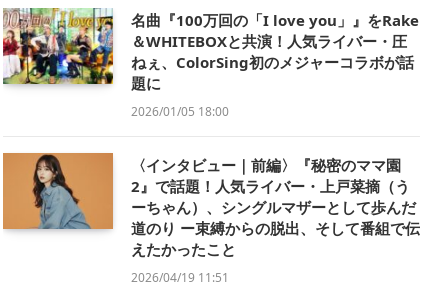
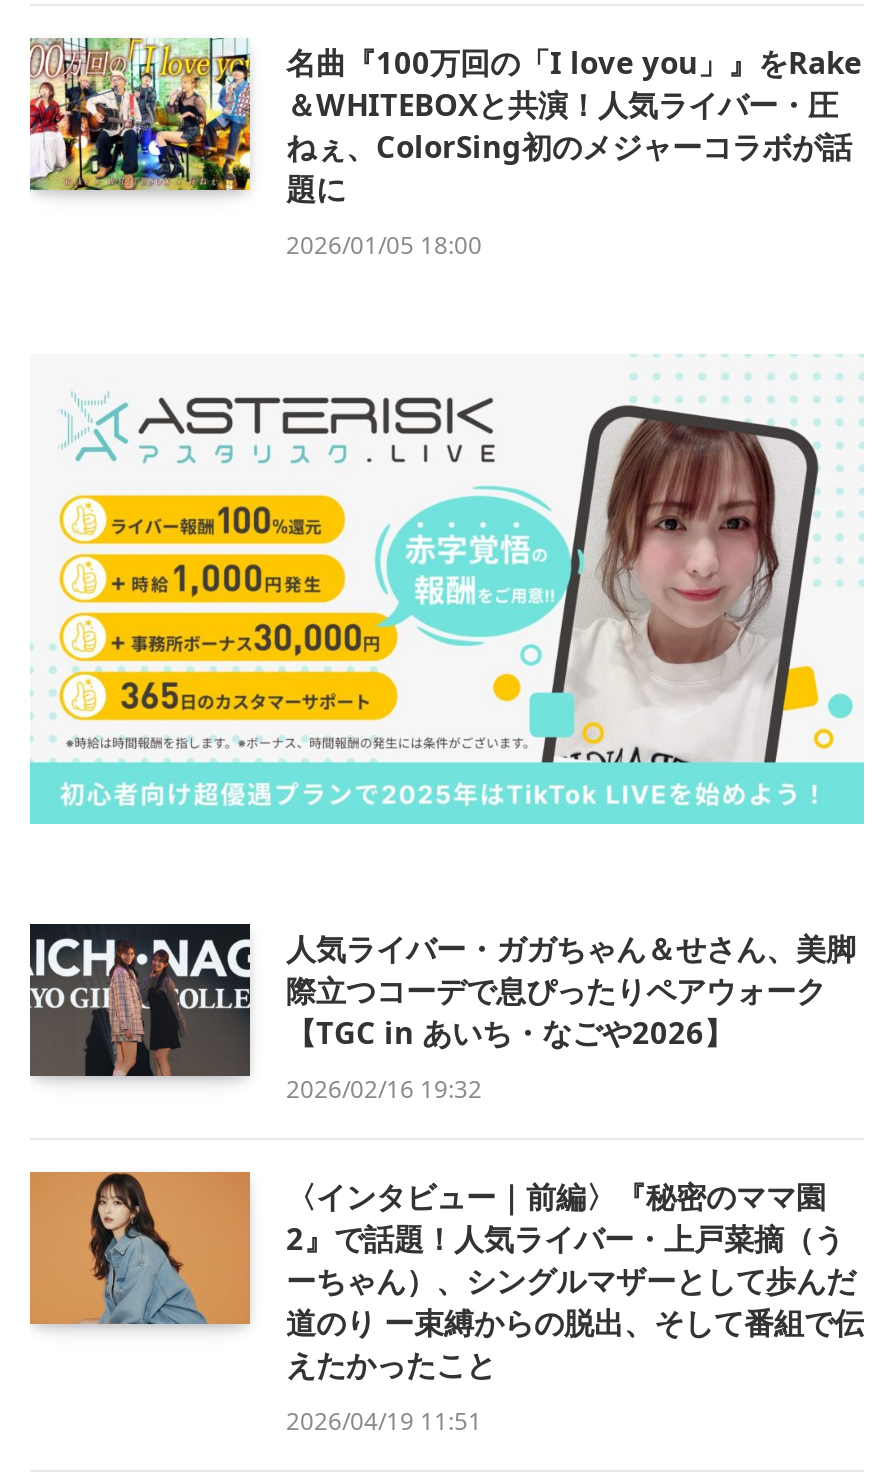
+ [image]
+ 人気ライバー・ガガちゃん＆せさん、美脚
+ 際立つコーデで息ぴったりペアウォーク
+ 【TGC in あいち・なごや2026】
+ 2026/02/16 19:32

+ [image]
